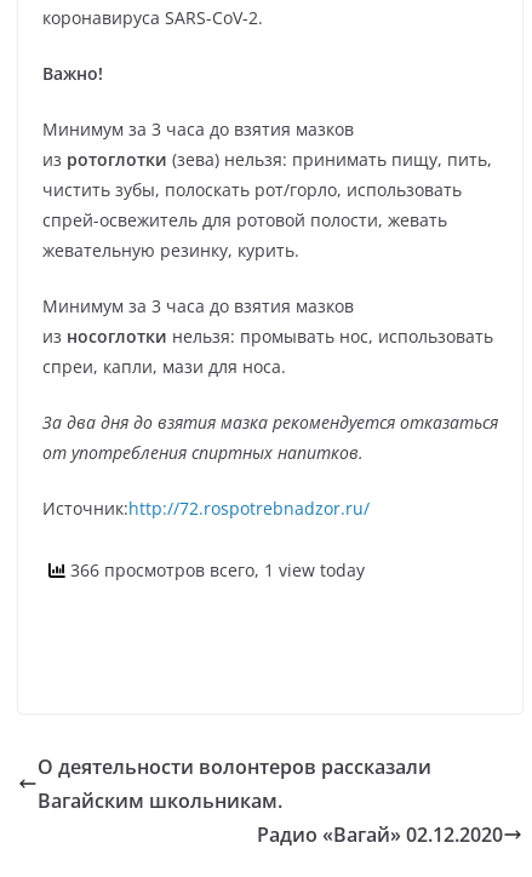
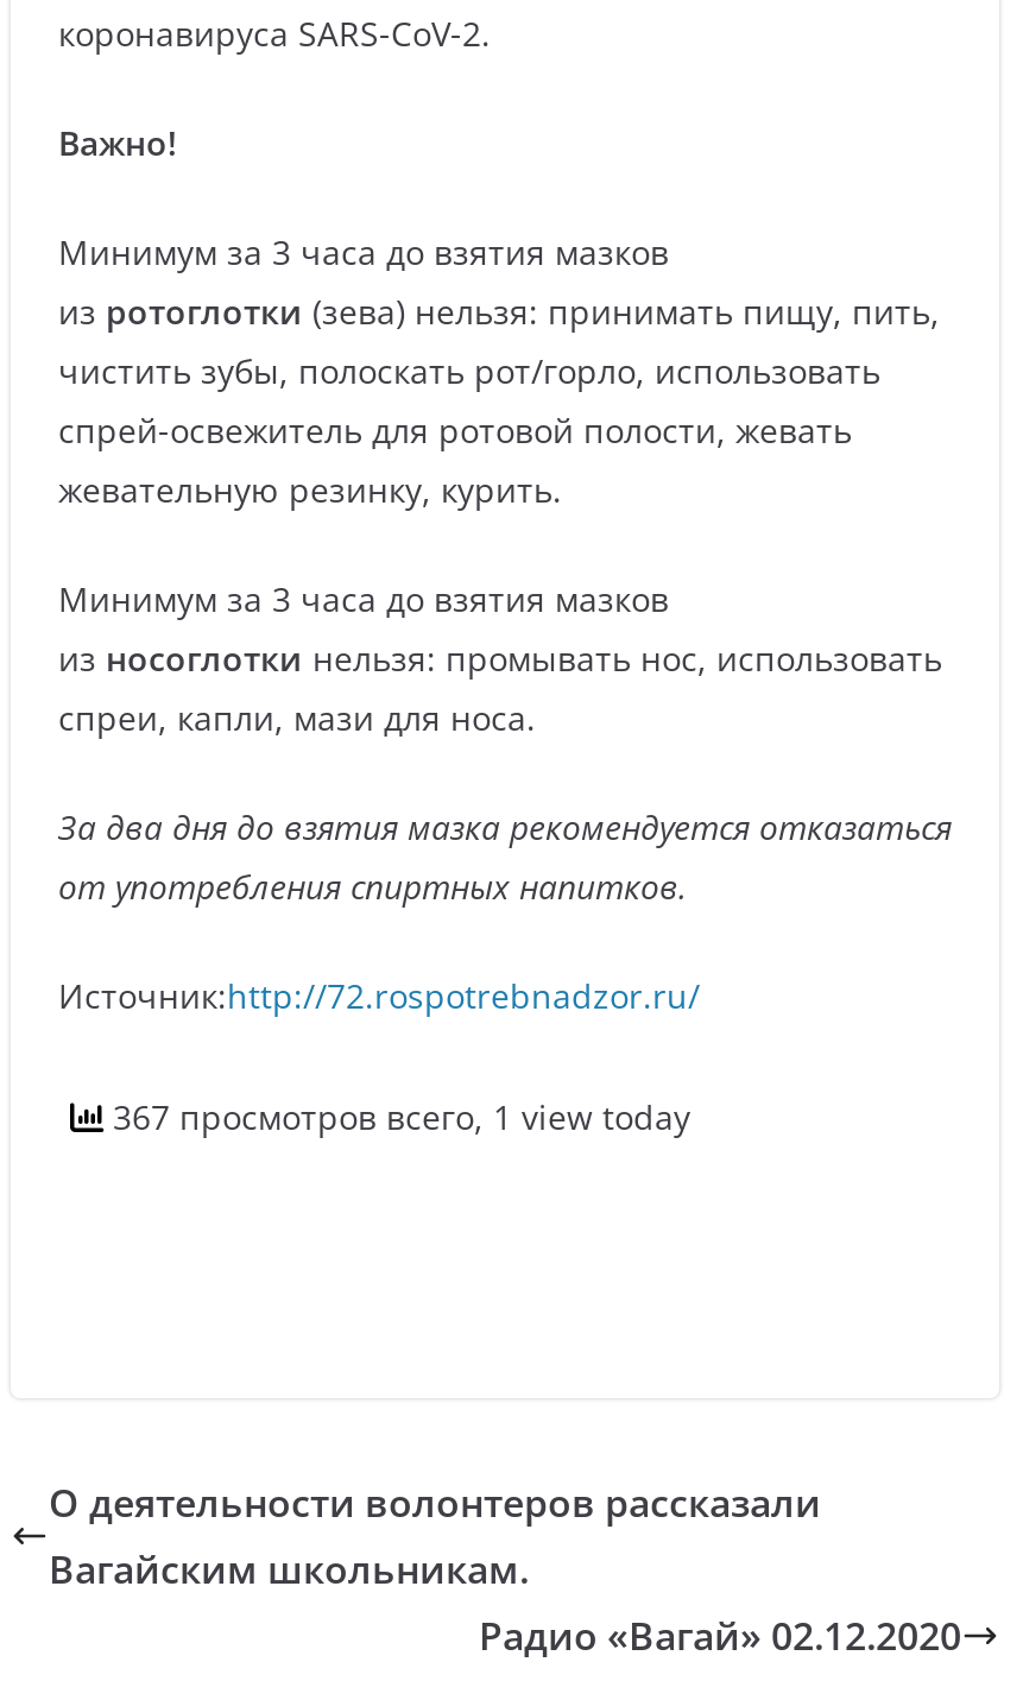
- 366 просмотров всего, 1 view today
+ 367 просмотров всего, 1 view today
